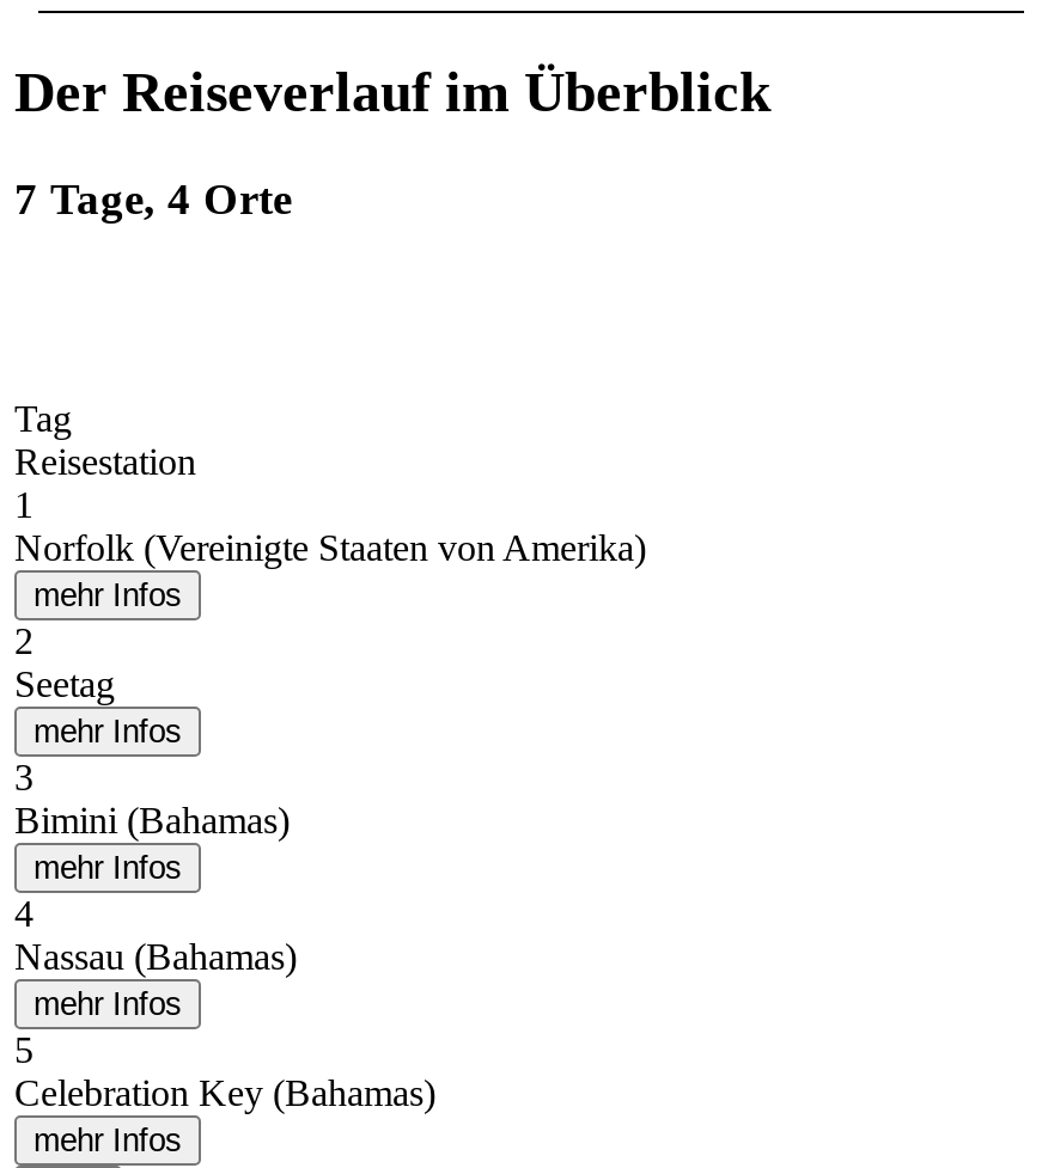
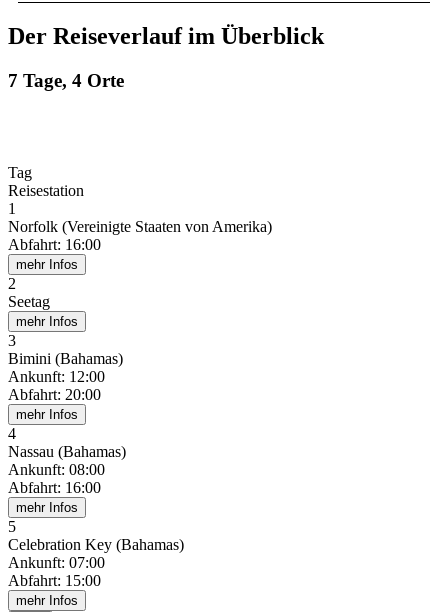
+ Abfahrt: 16:00

+ Ankunft: 12:00
+ Abfahrt: 20:00

+ Ankunft: 08:00
+ Abfahrt: 16:00

+ Ankunft: 07:00
+ Abfahrt: 15:00
